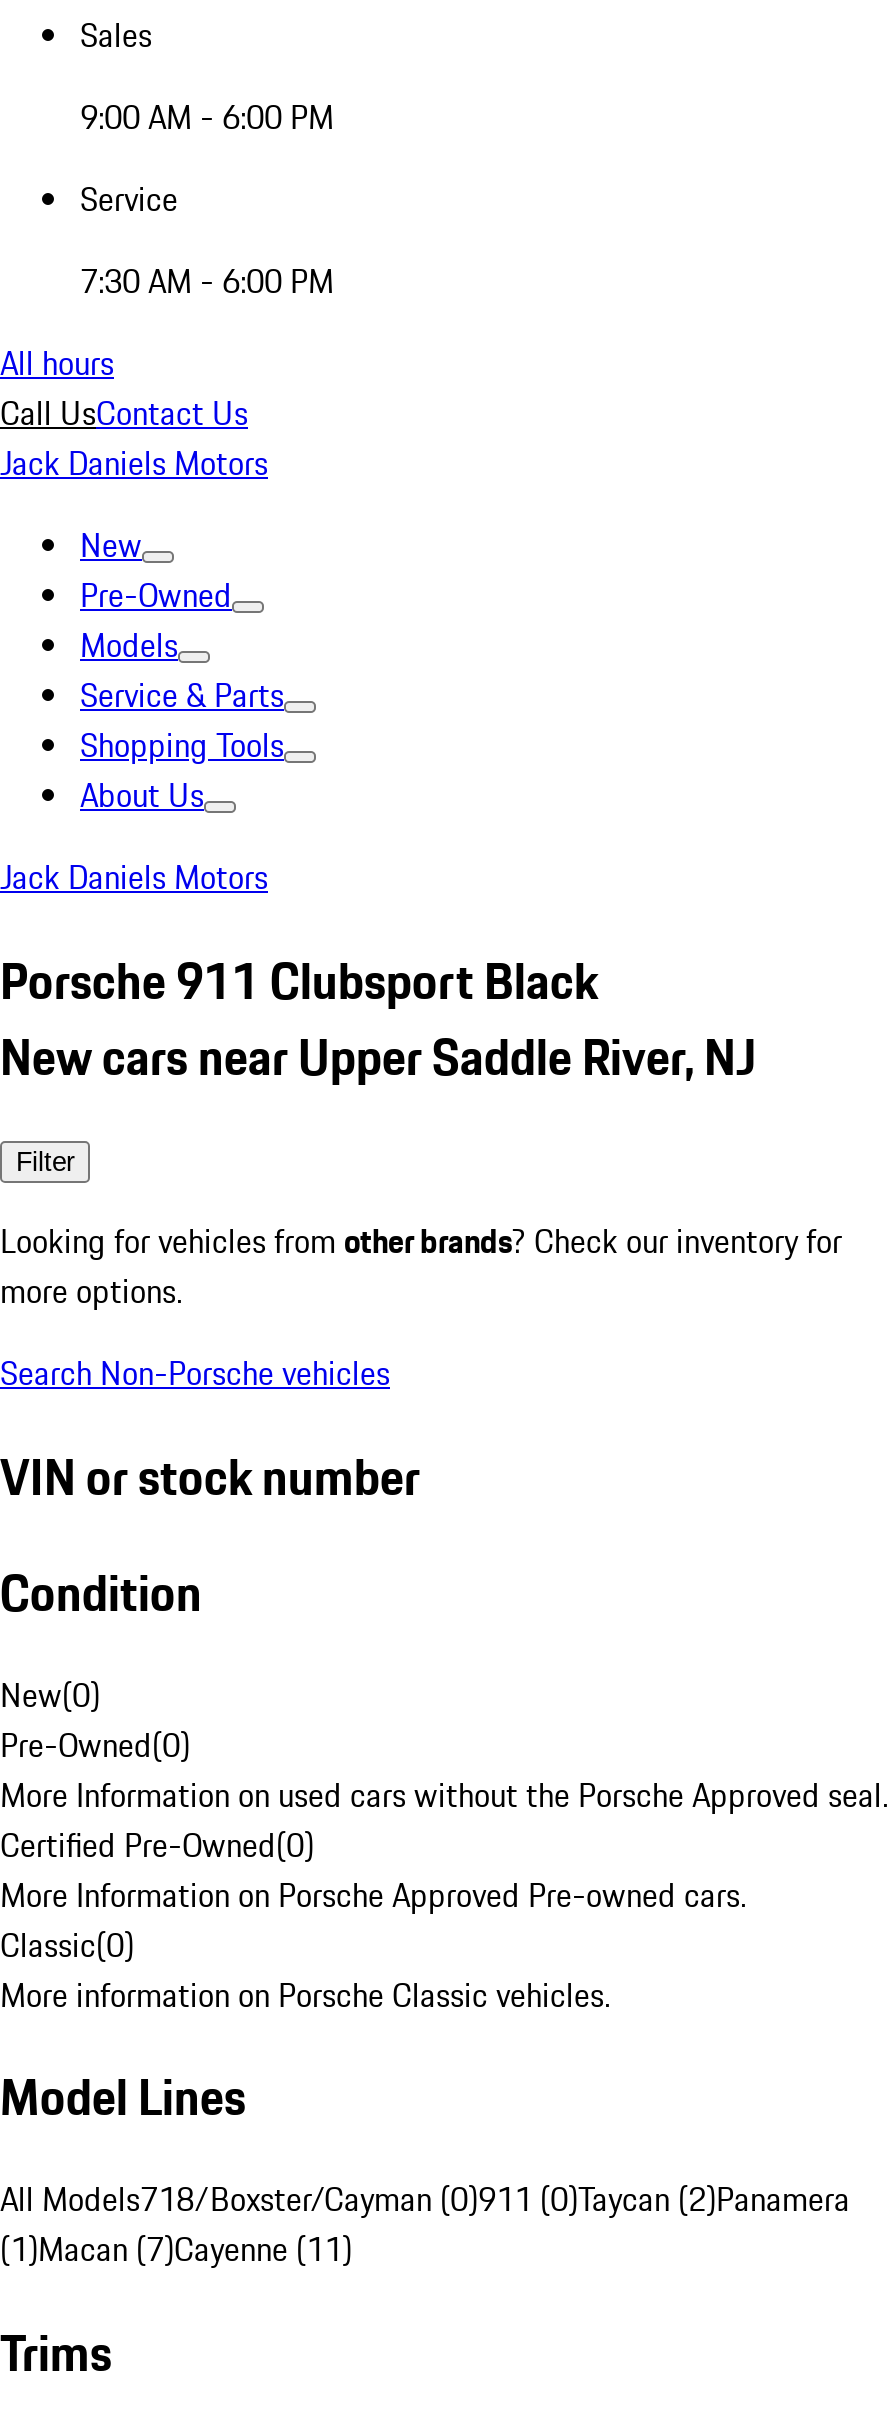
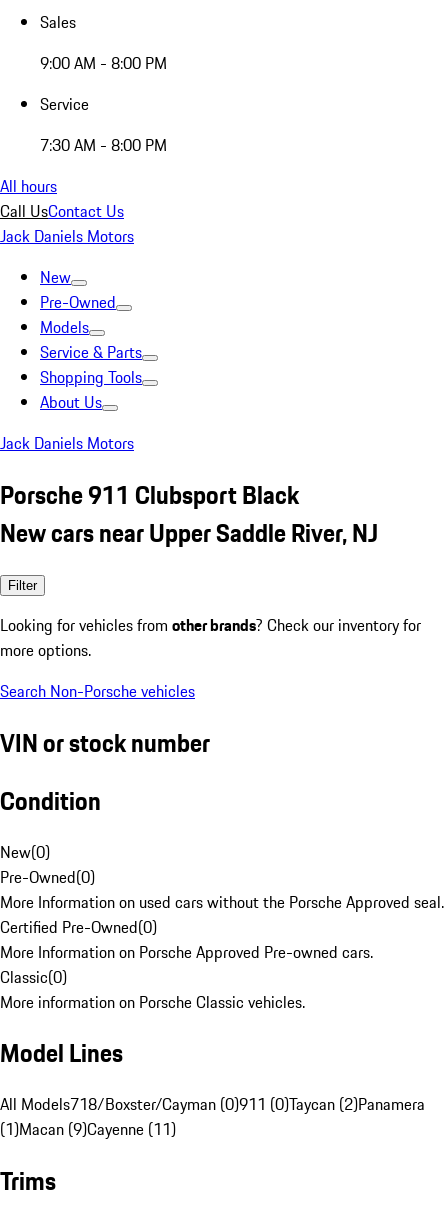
- 9:00 AM - 6:00 PM
+ 9:00 AM - 8:00 PM

- 7:30 AM - 6:00 PM
+ 7:30 AM - 8:00 PM

- (1)Macan (7)Cayenne (11)
+ (1)Macan (9)Cayenne (11)
